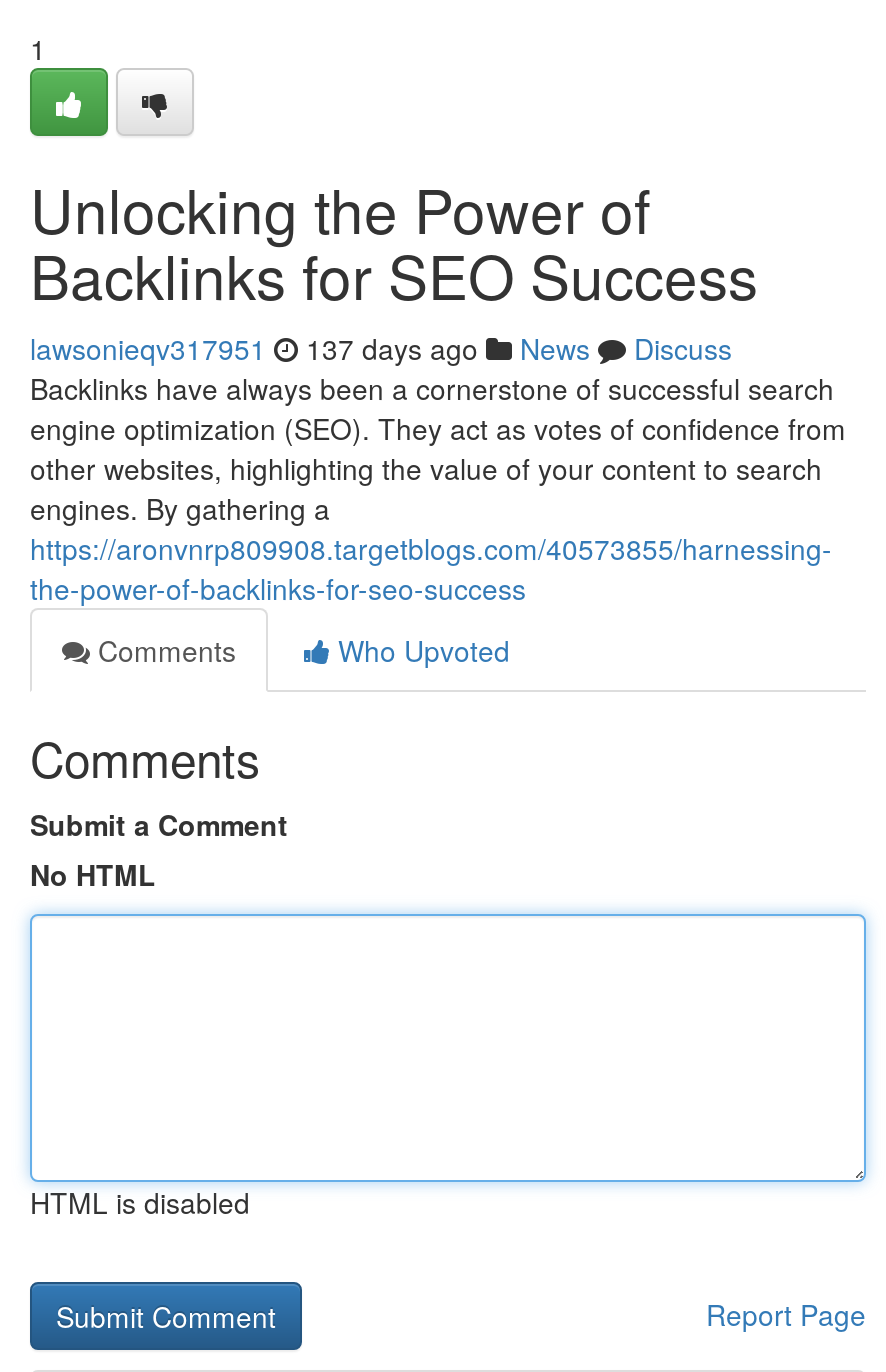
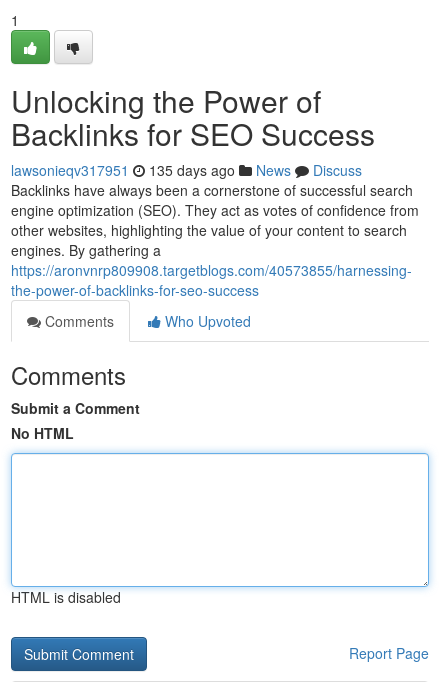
- lawsonieqv317951 137 days ago News Discuss
+ lawsonieqv317951 135 days ago News Discuss
